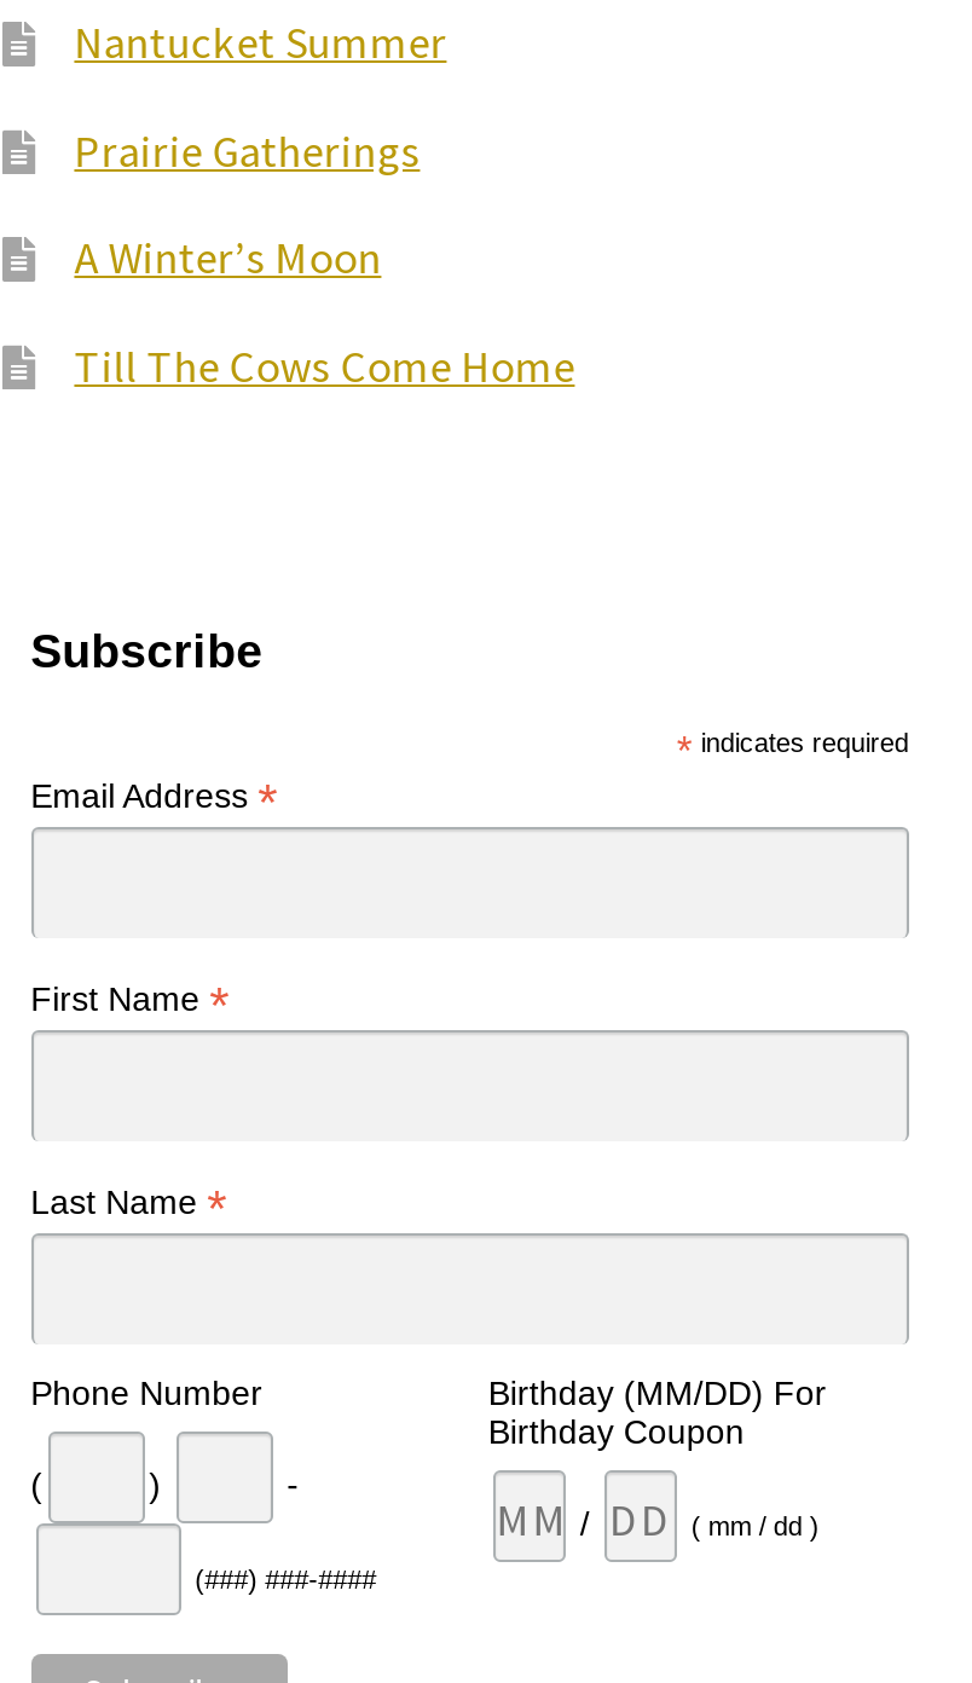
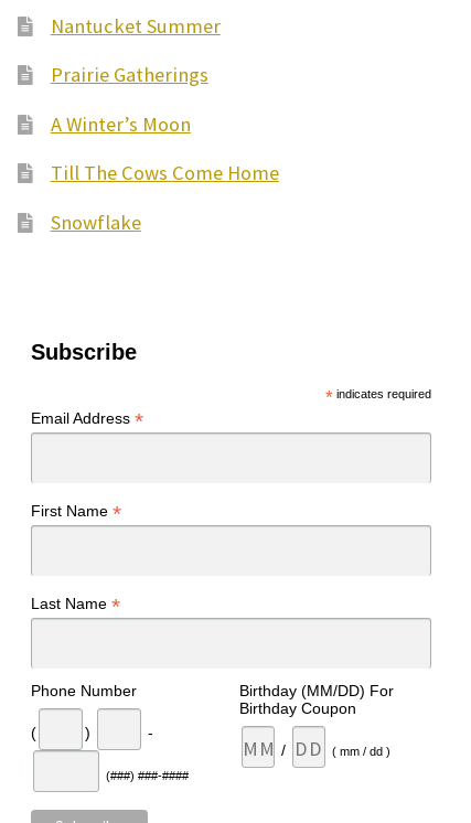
+ Snowflake
